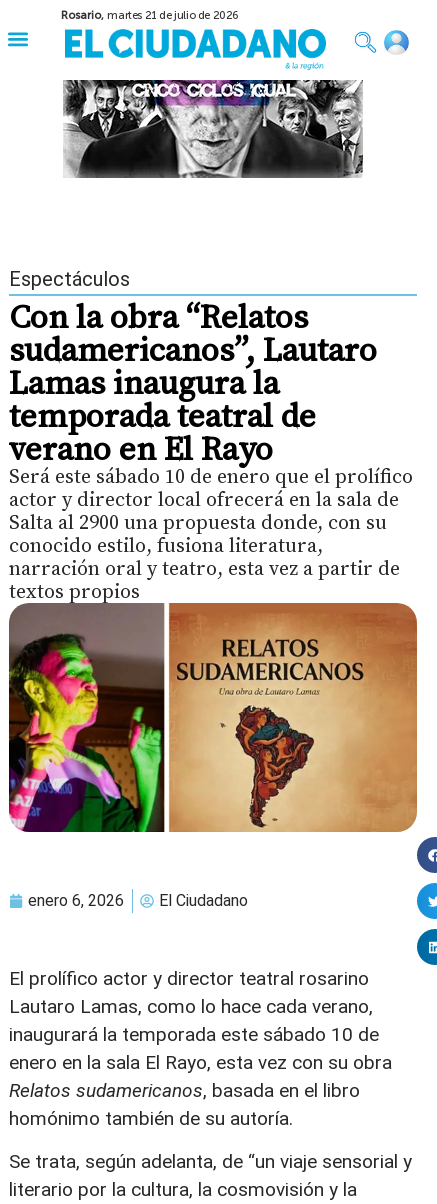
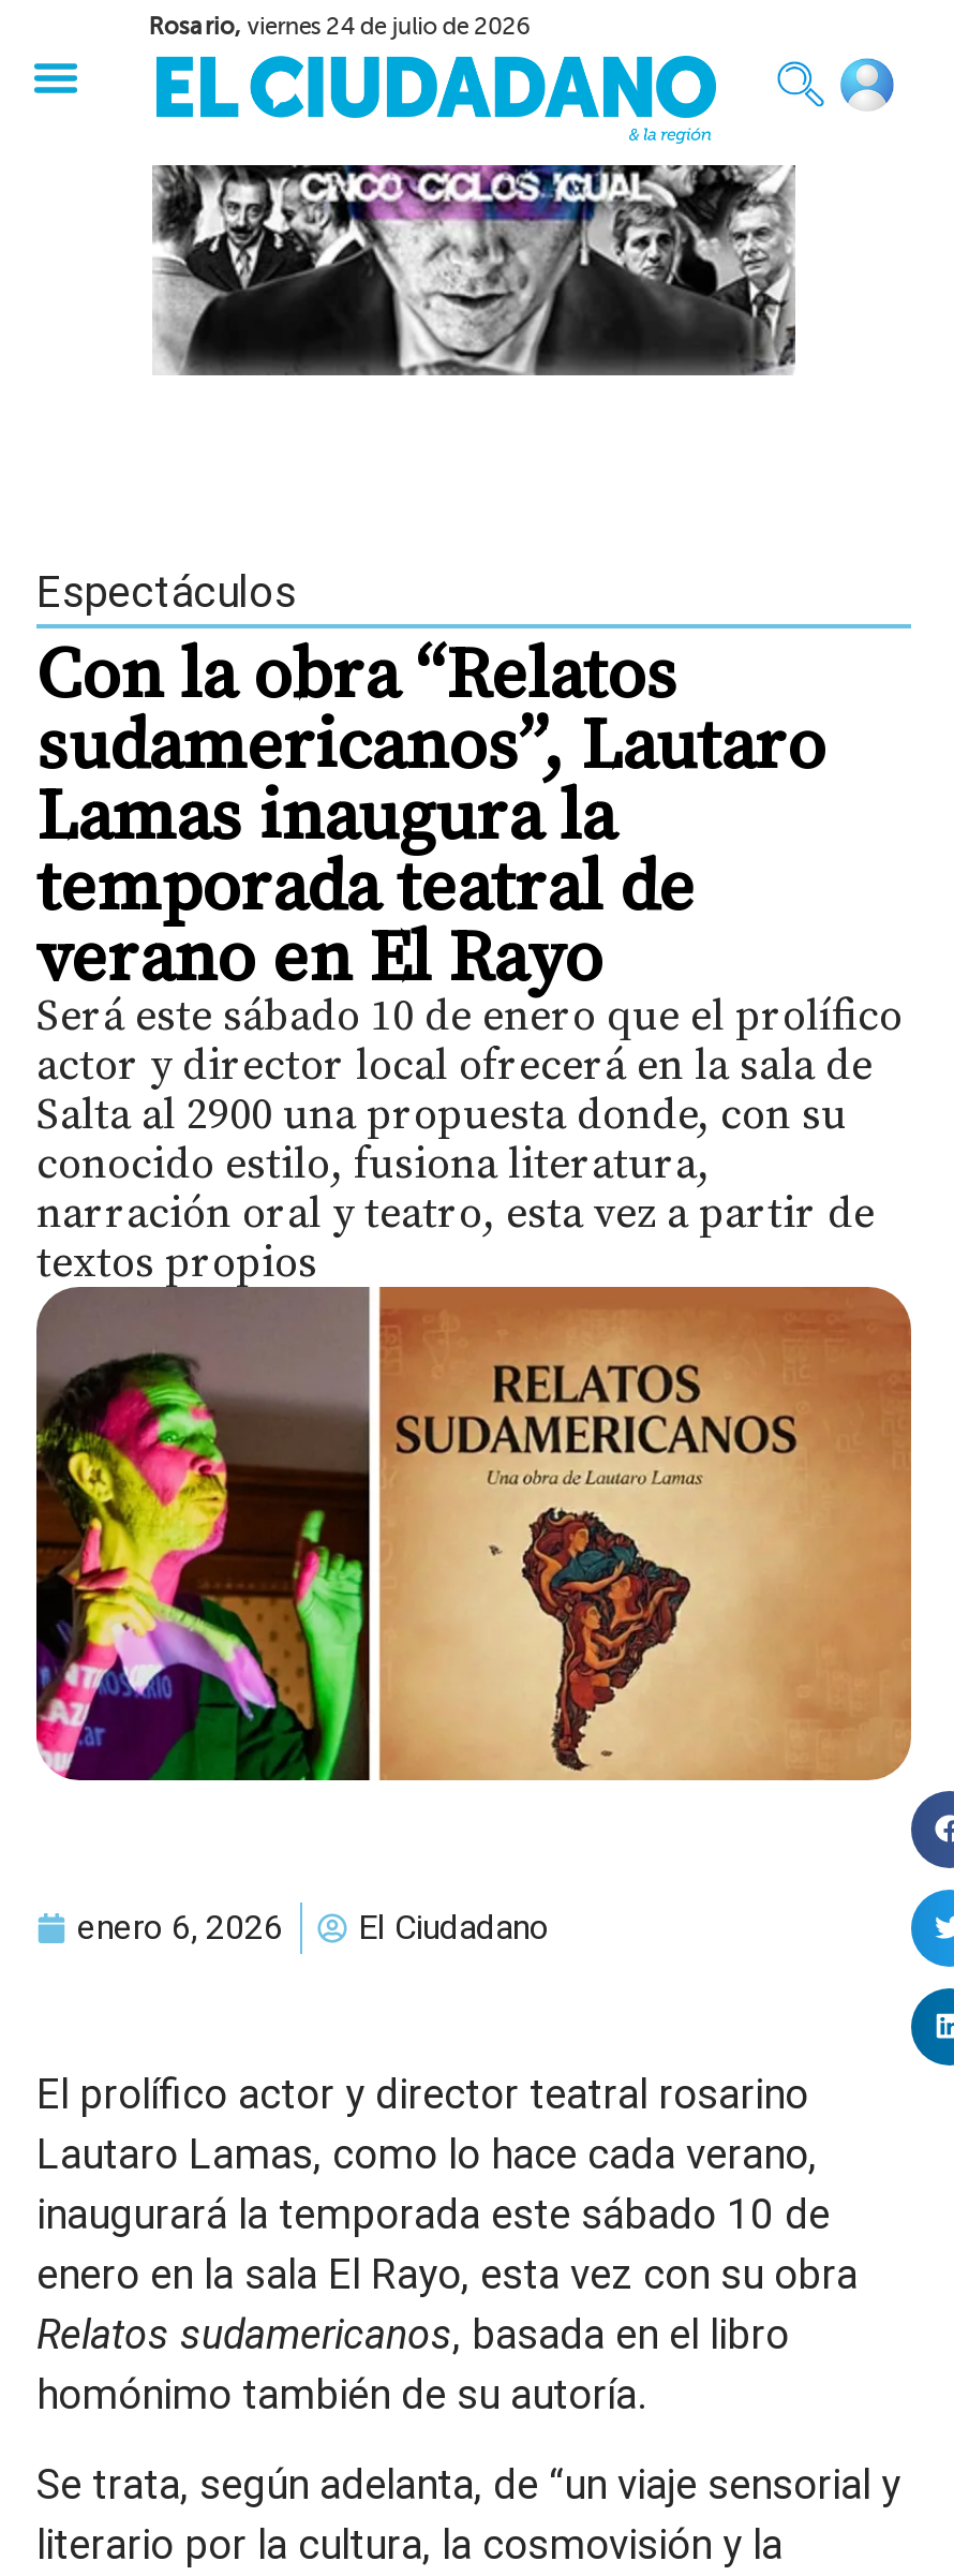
- Rosario, martes 21 de julio de 2026
+ Rosario, viernes 24 de julio de 2026
